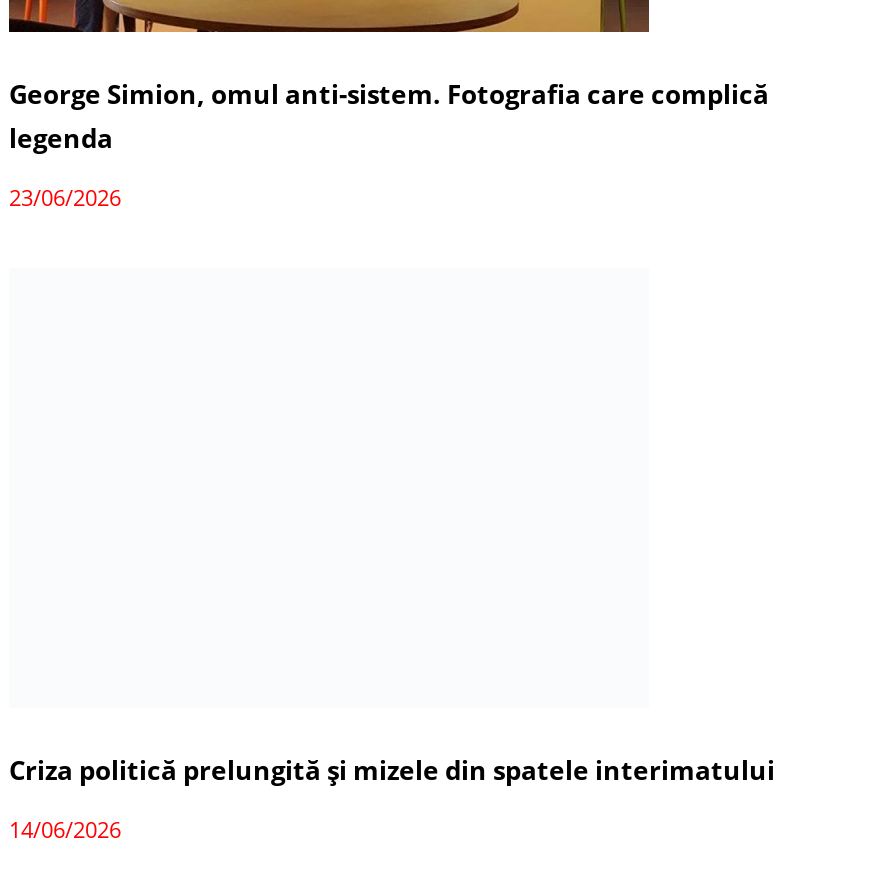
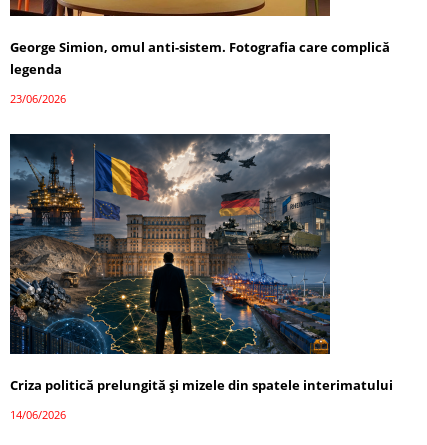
+ [image]
